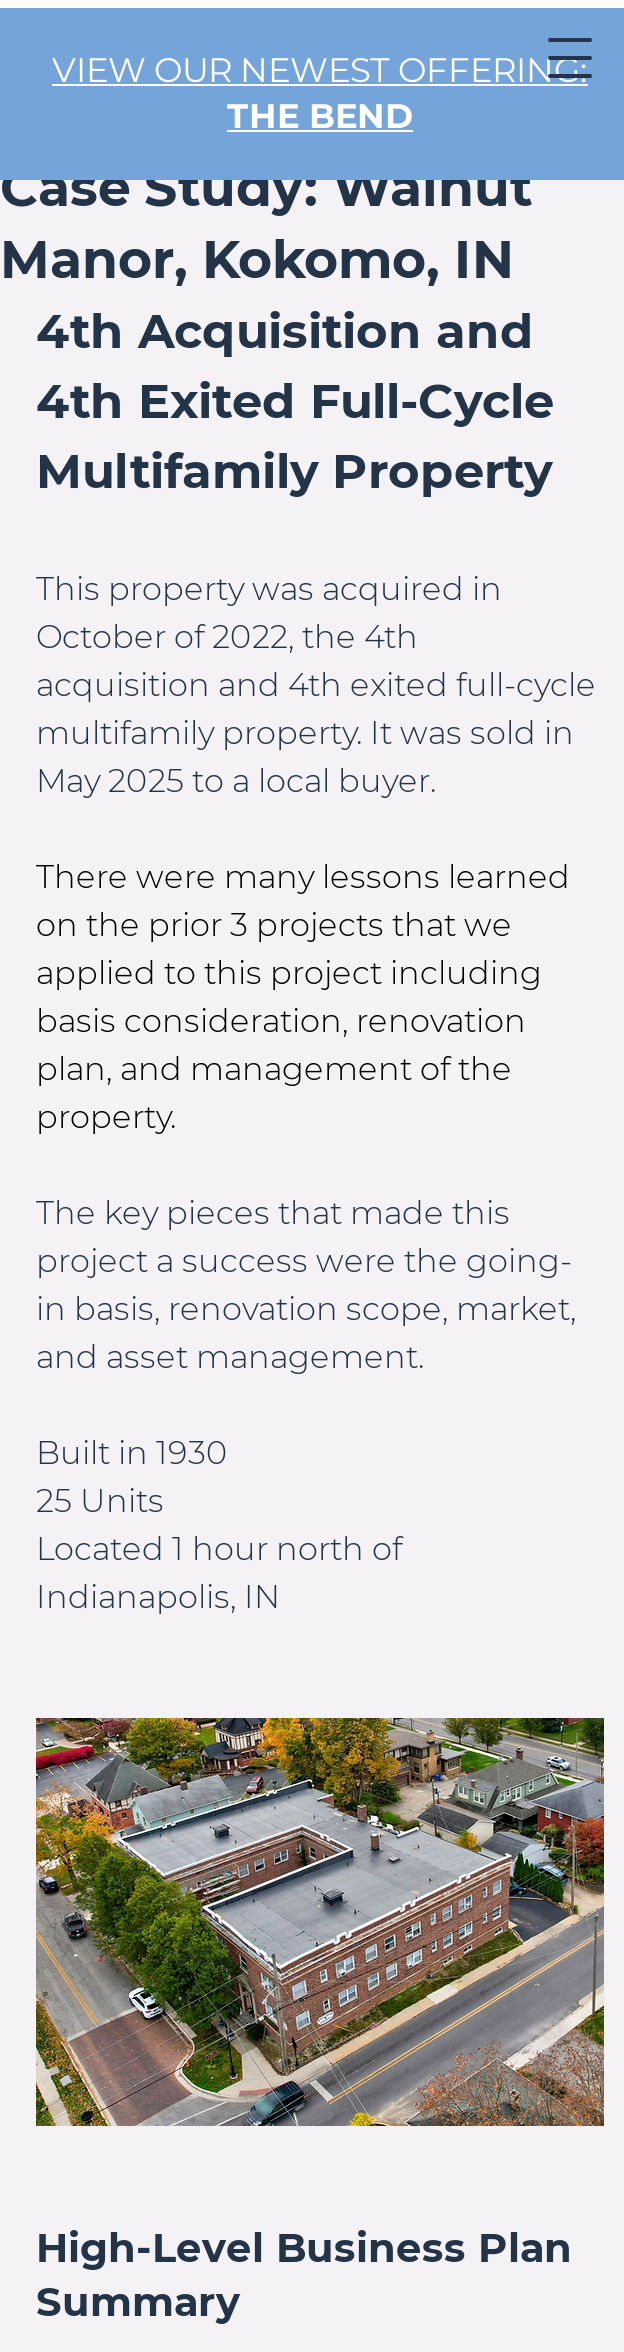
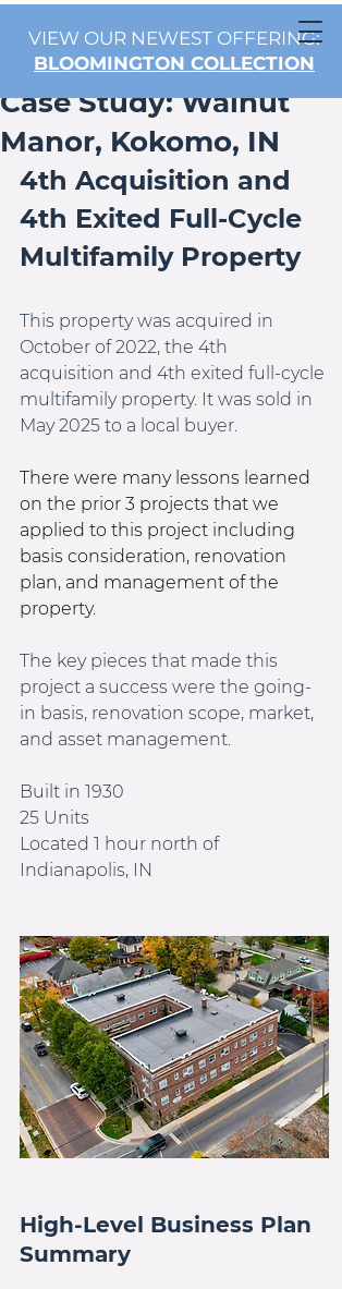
- THE BEND
+ BLOOMINGTON COLLECTION
